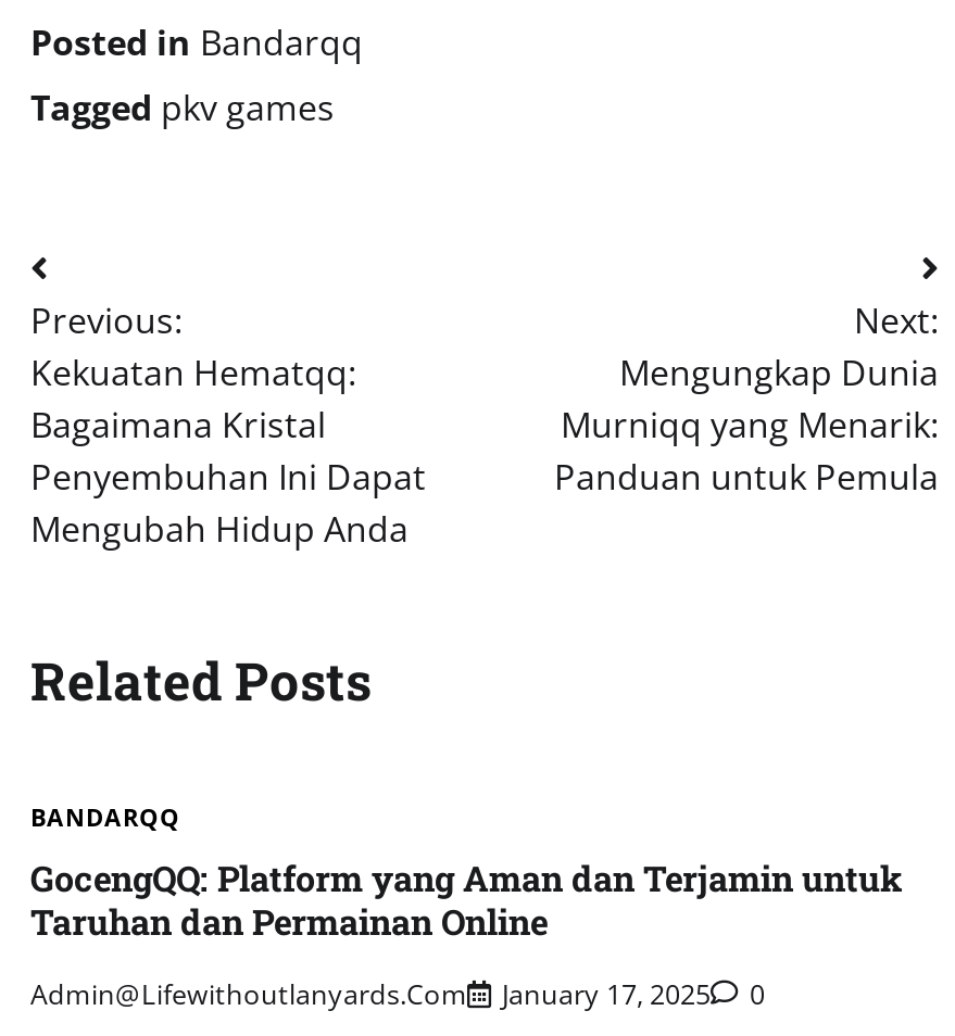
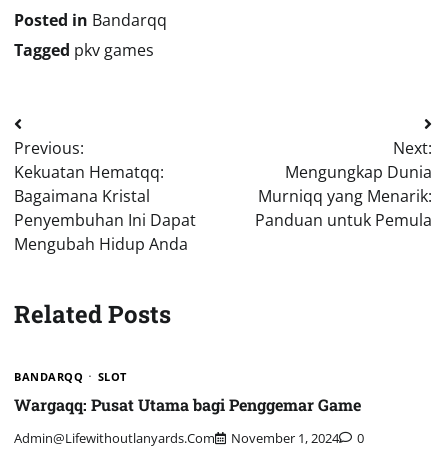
- GocengQQ: Platform yang Aman dan Terjamin untuk
- Taruhan dan Permainan Online
+ SLOT
+ Wargaqq: Pusat Utama bagi Penggemar Game

- Admin@lifewithoutlanyards.com January 17, 2025 0
+ Admin@lifewithoutlanyards.com November 1, 2024 0
